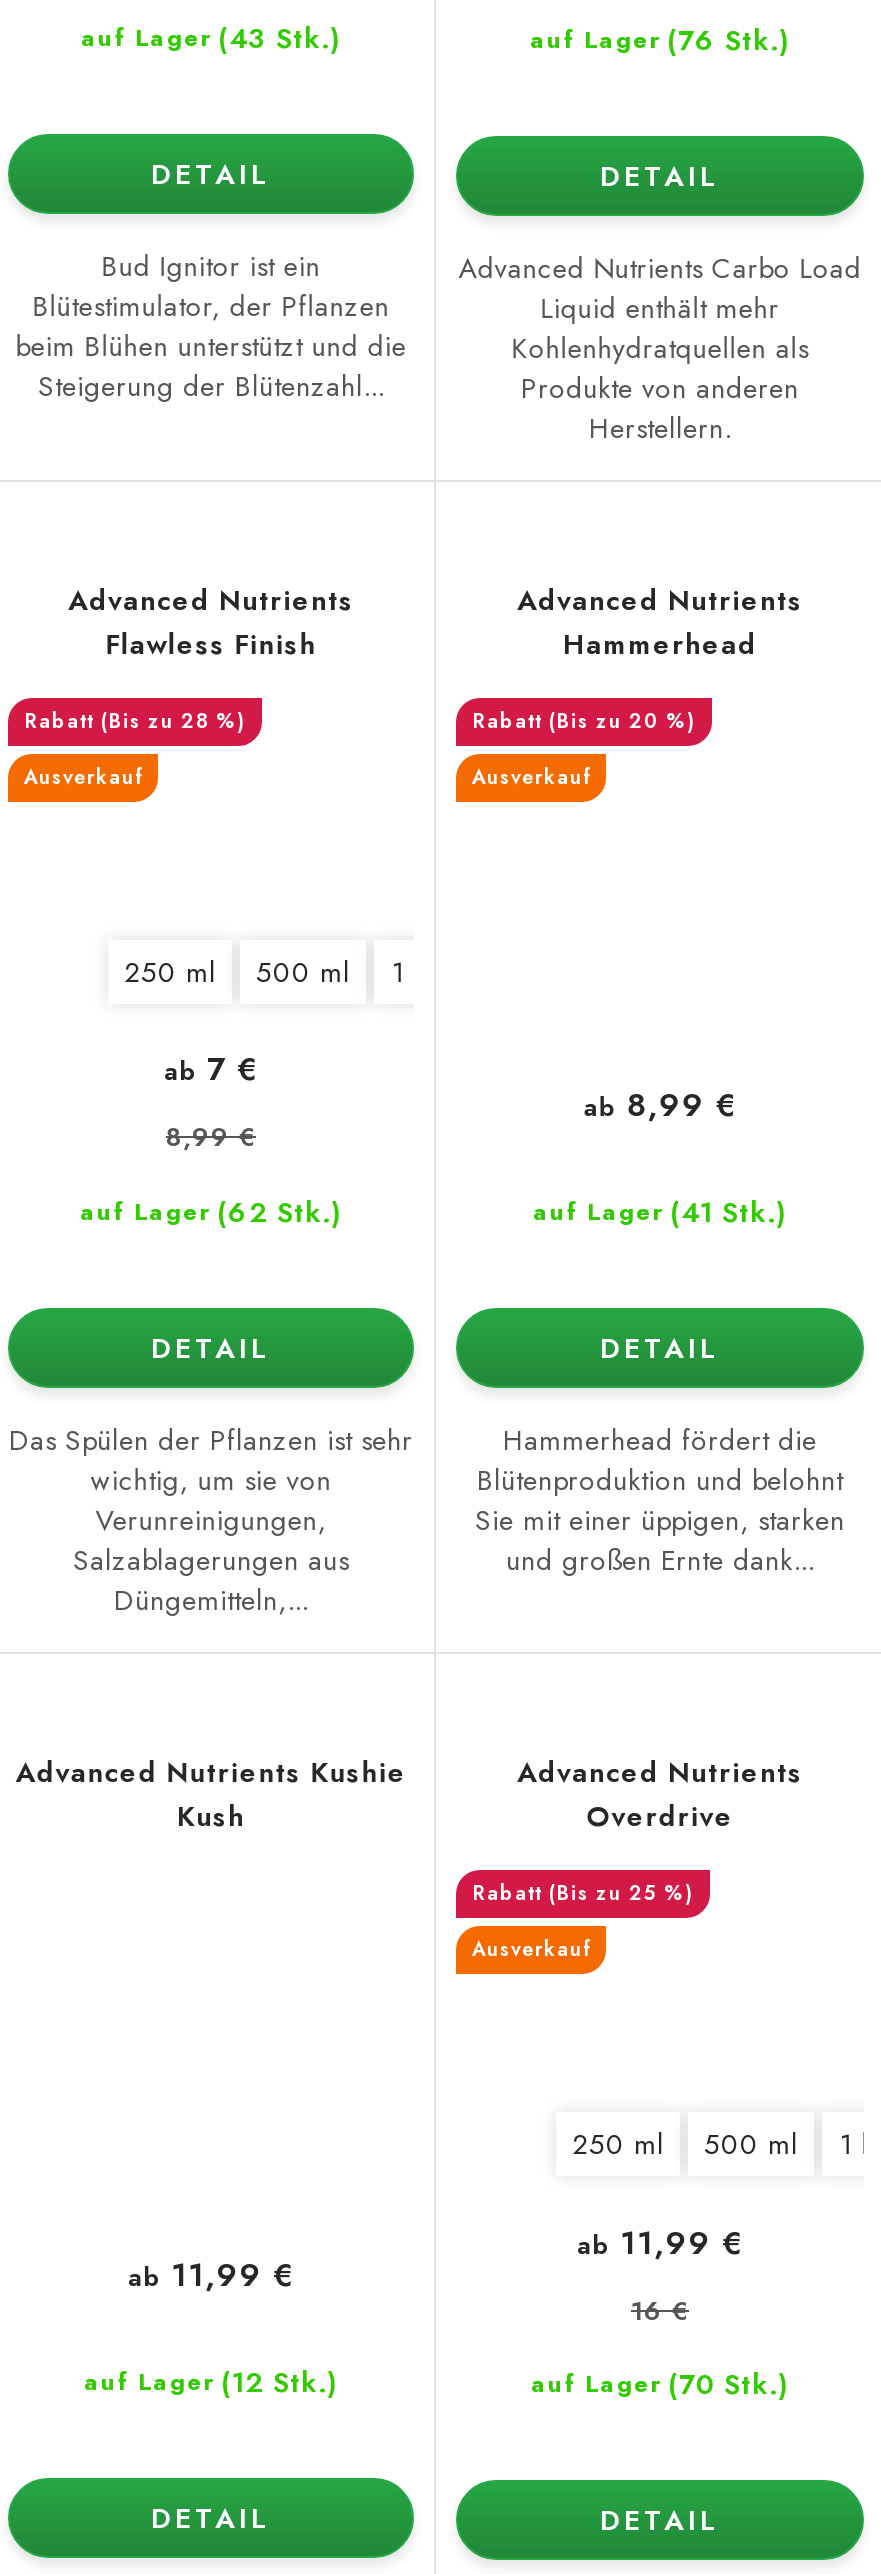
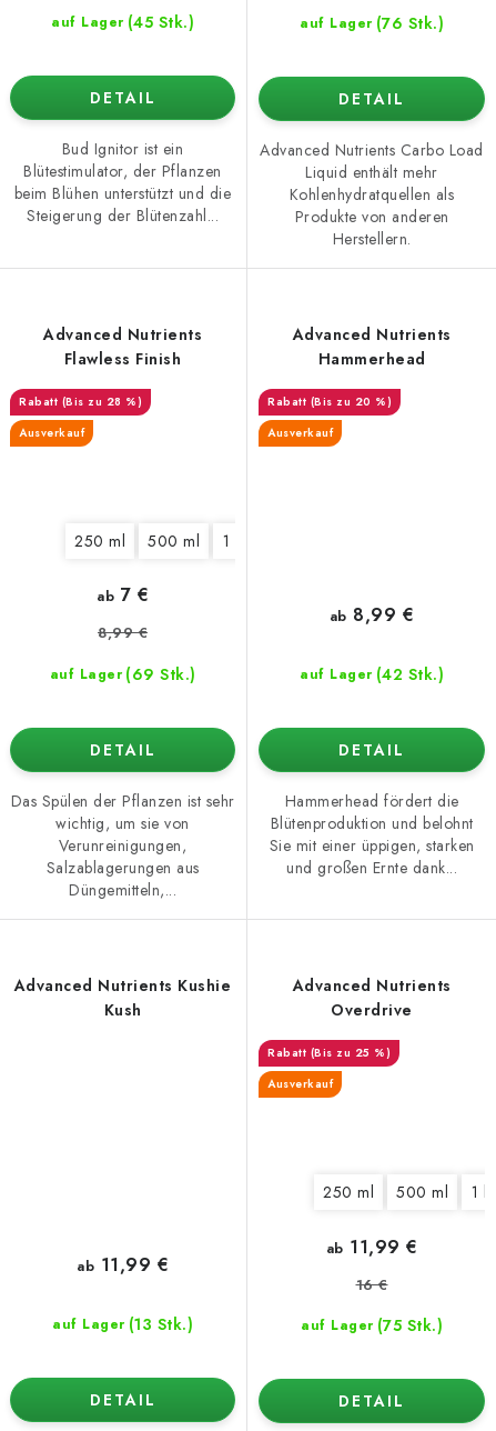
- auf Lager (43 Stk.)
+ auf Lager (45 Stk.)

- auf Lager (62 Stk.)
+ auf Lager (69 Stk.)

- auf Lager (41 Stk.)
+ auf Lager (42 Stk.)

- auf Lager (12 Stk.)
+ auf Lager (13 Stk.)

- auf Lager (70 Stk.)
+ auf Lager (75 Stk.)
